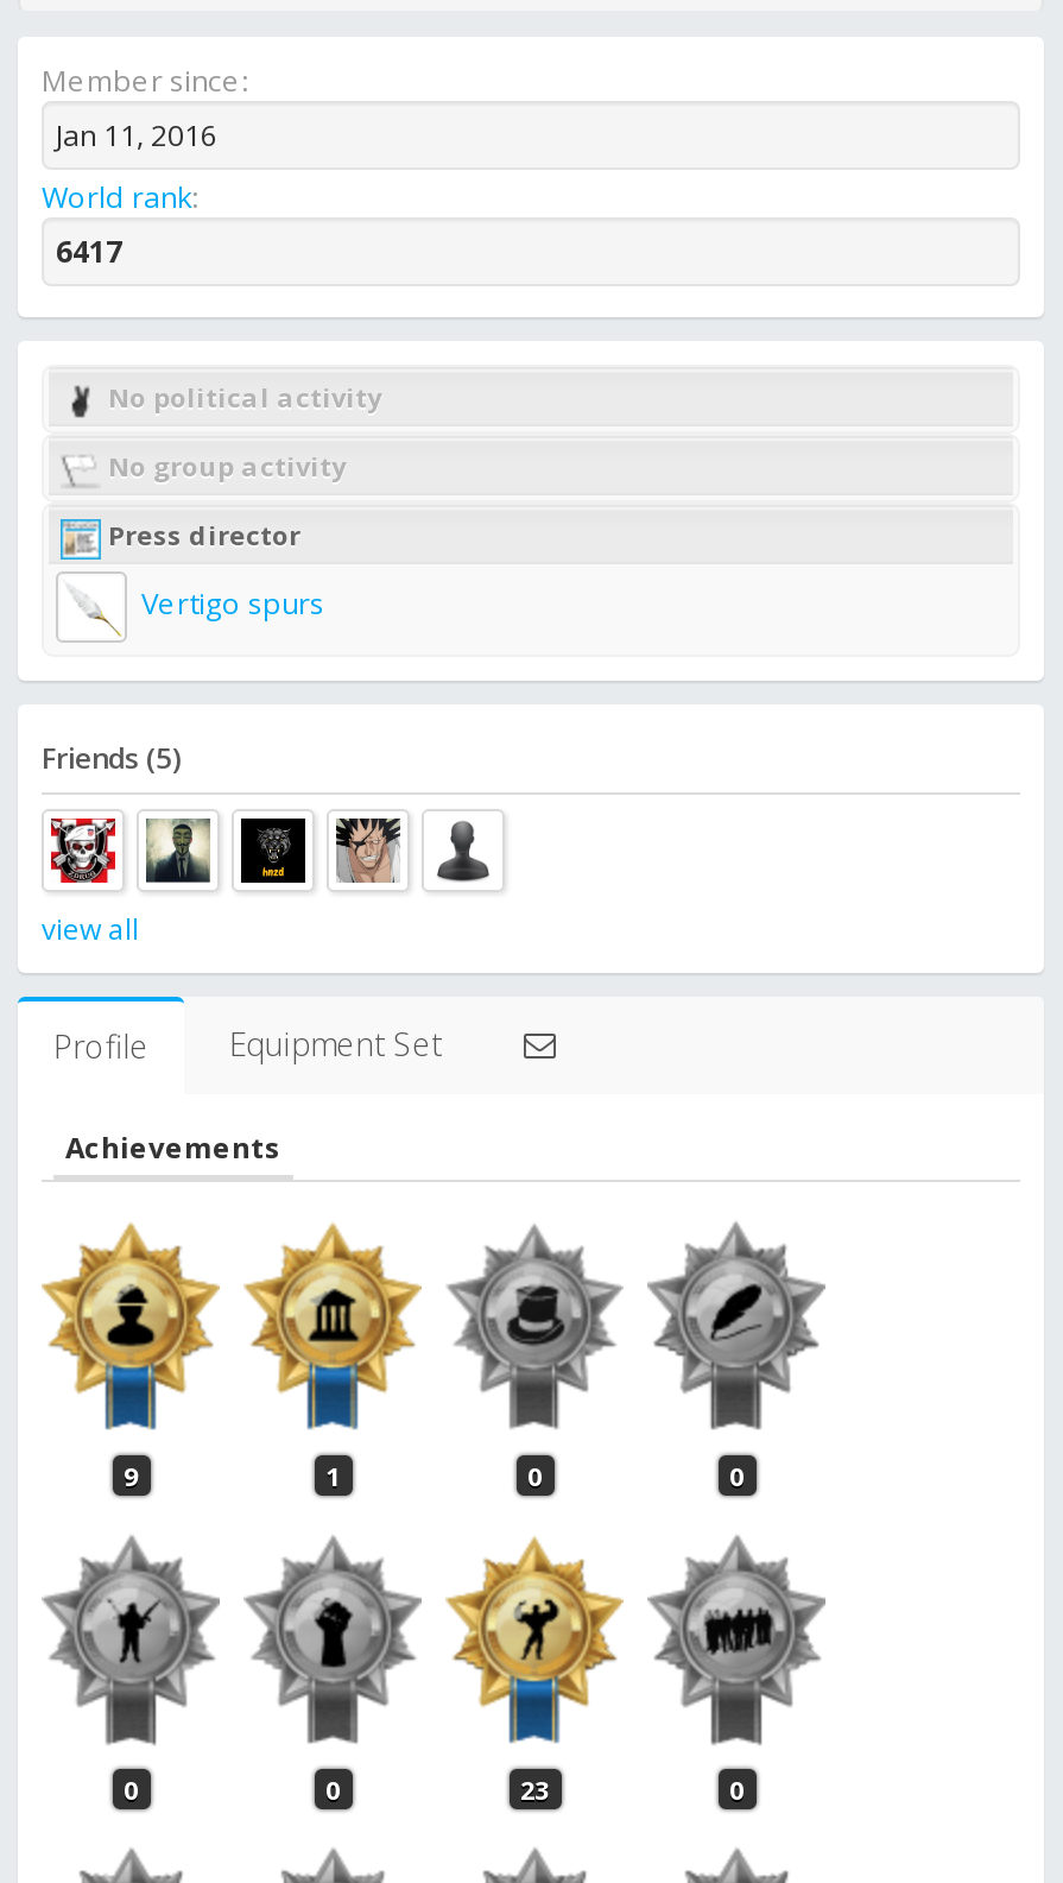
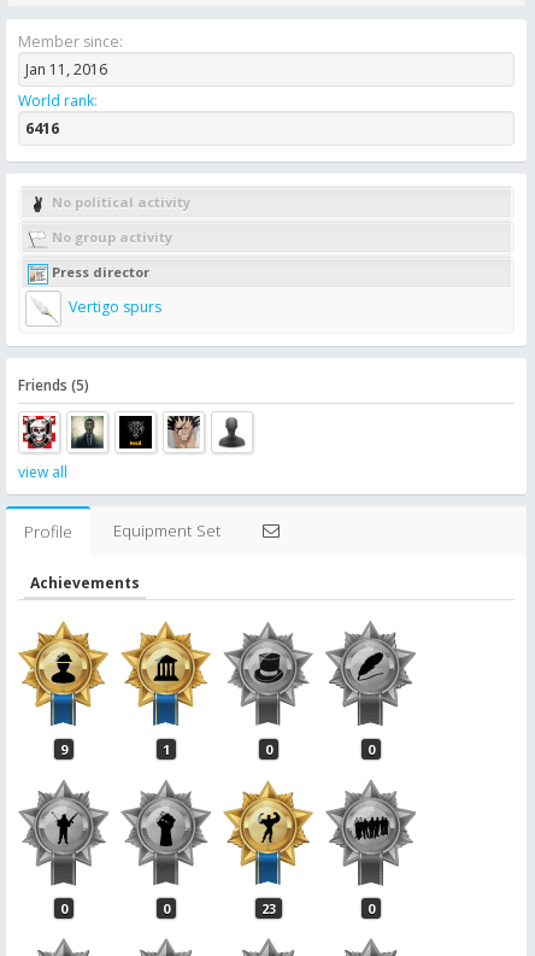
- 6417
+ 6416
